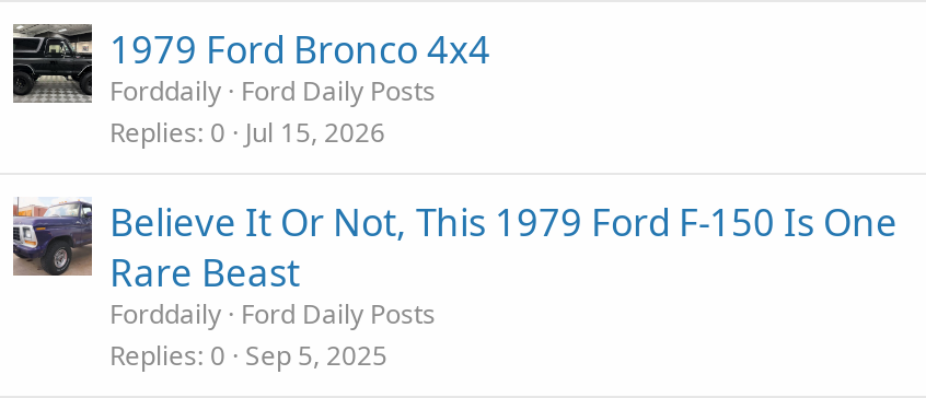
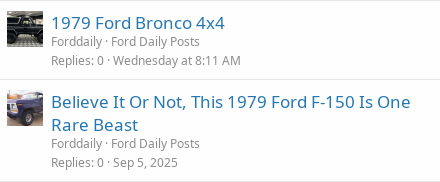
- Replies 0 Jul 15, 2026
+ Replies 0 Wednesday at 8:11 AM
